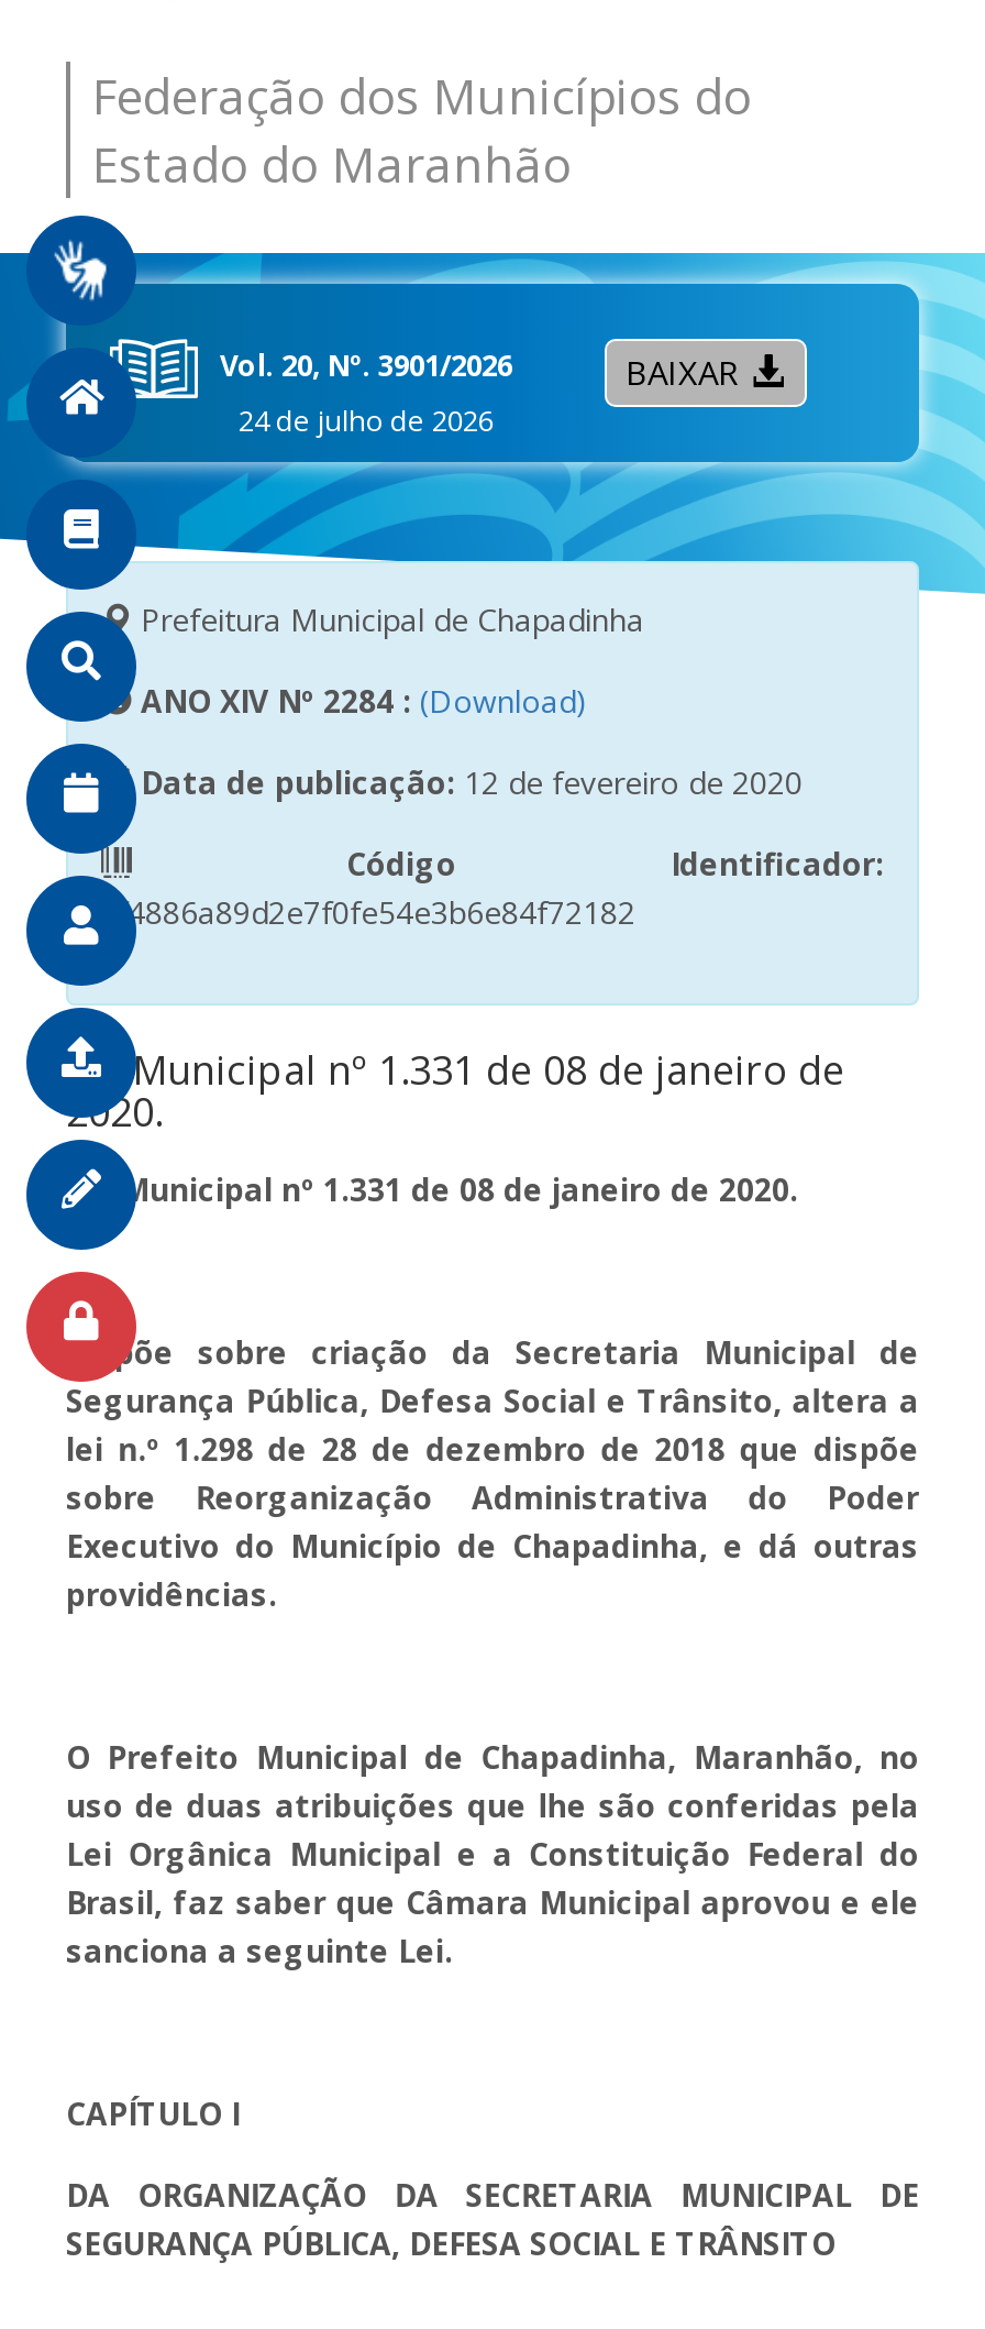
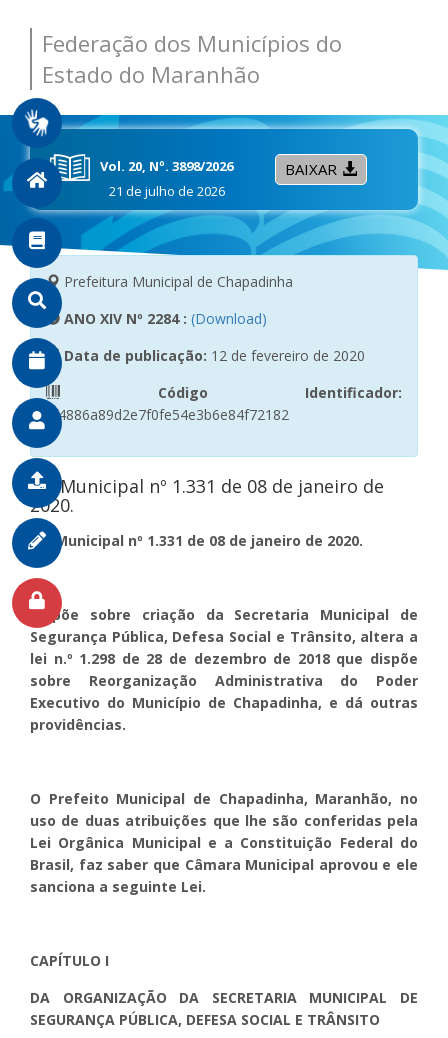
- Vol. 20, Nº. 3901/2026
+ Vol. 20, Nº. 3898/2026

- 24 de julho de 2026
+ 21 de julho de 2026
